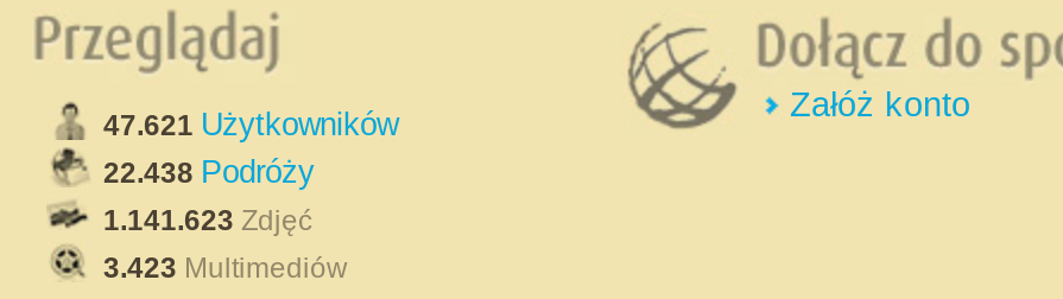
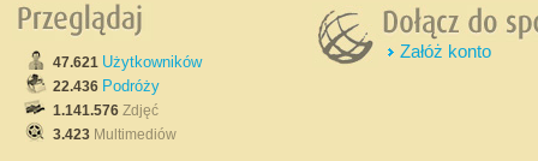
- 22.438 Podróży
+ 22.436 Podróży

- 1.141.623 Zdjęć
+ 1.141.576 Zdjęć
